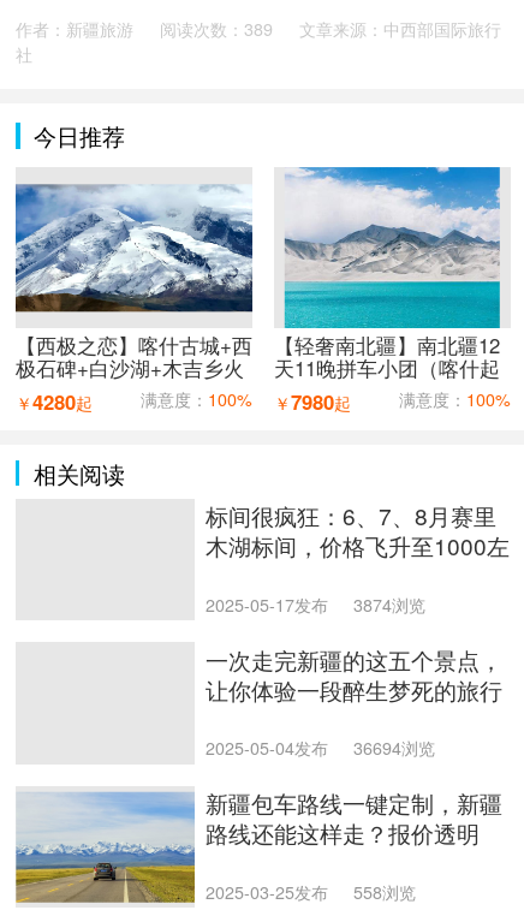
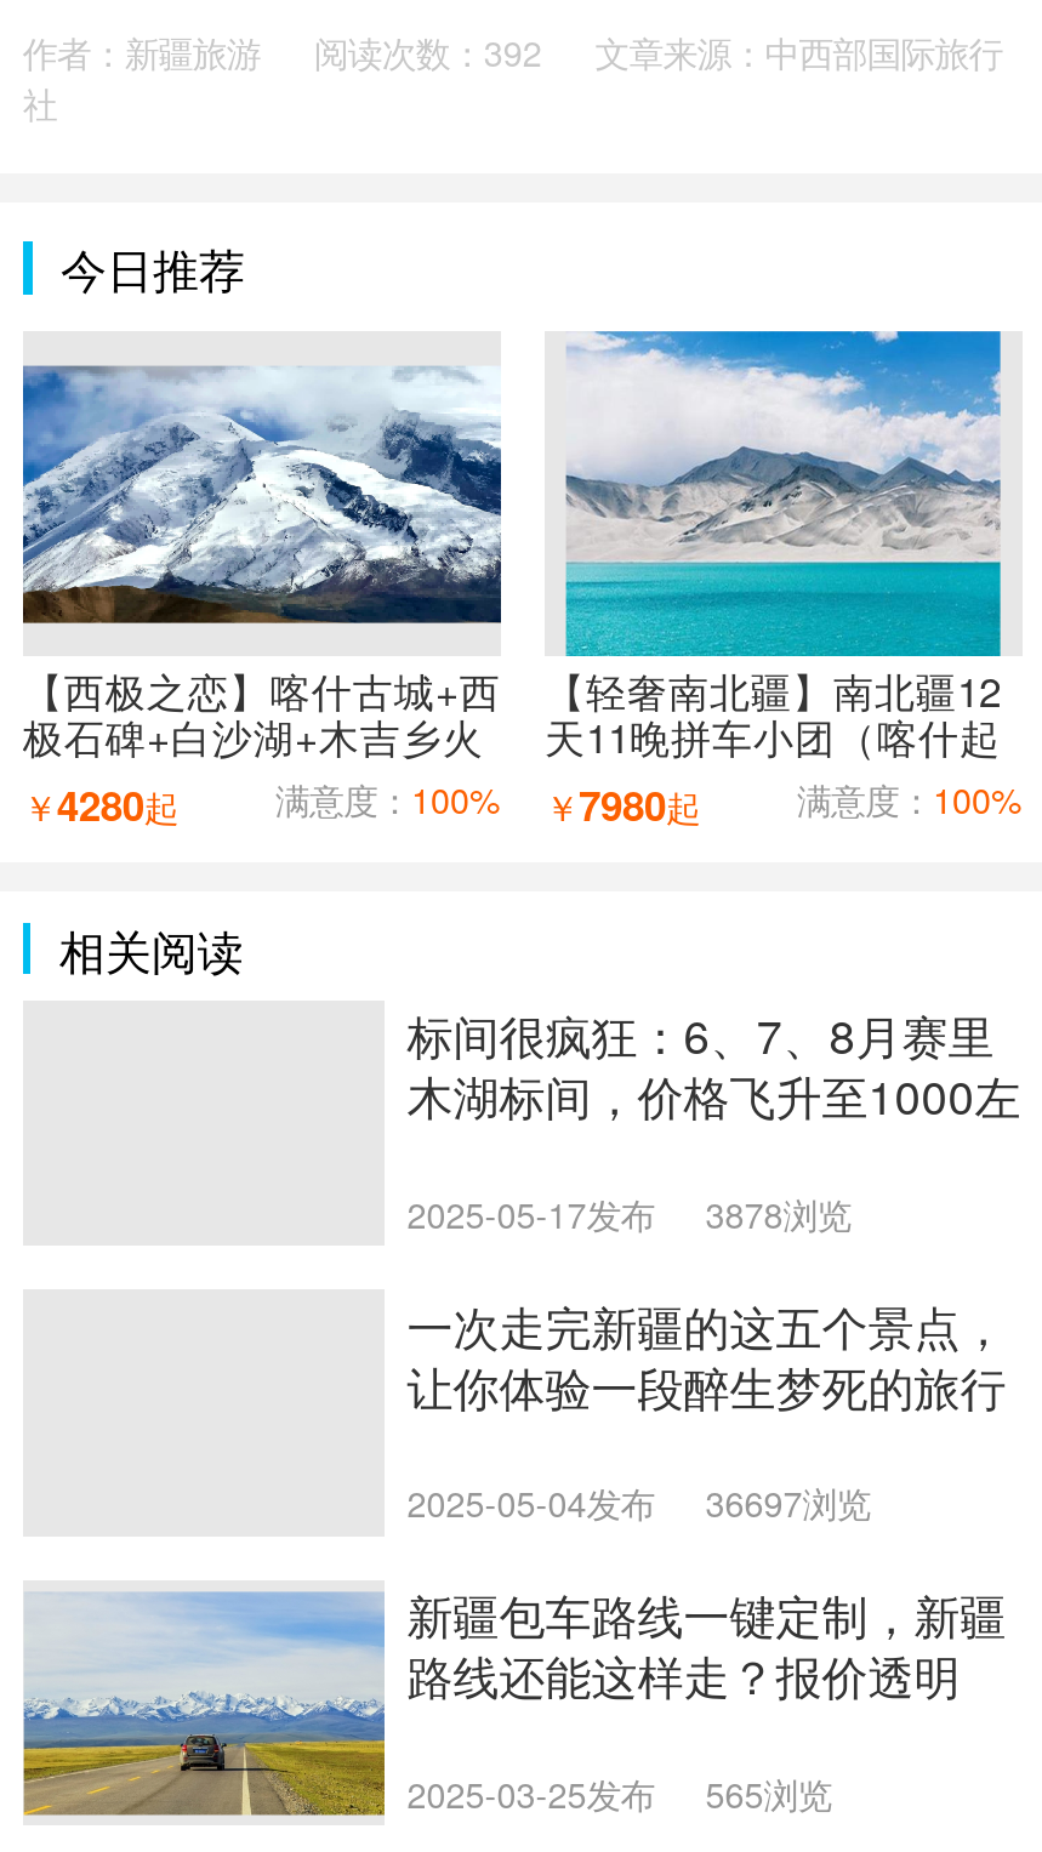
- 作者：新疆旅游 阅读次数：389 文章来源：中西部国际旅行
+ 作者：新疆旅游 阅读次数：392 文章来源：中西部国际旅行

- 2025-05-17发布 3874浏览
+ 2025-05-17发布 3878浏览

- 2025-05-04发布 36694浏览
+ 2025-05-04发布 36697浏览

- 2025-03-25发布 558浏览
+ 2025-03-25发布 565浏览
